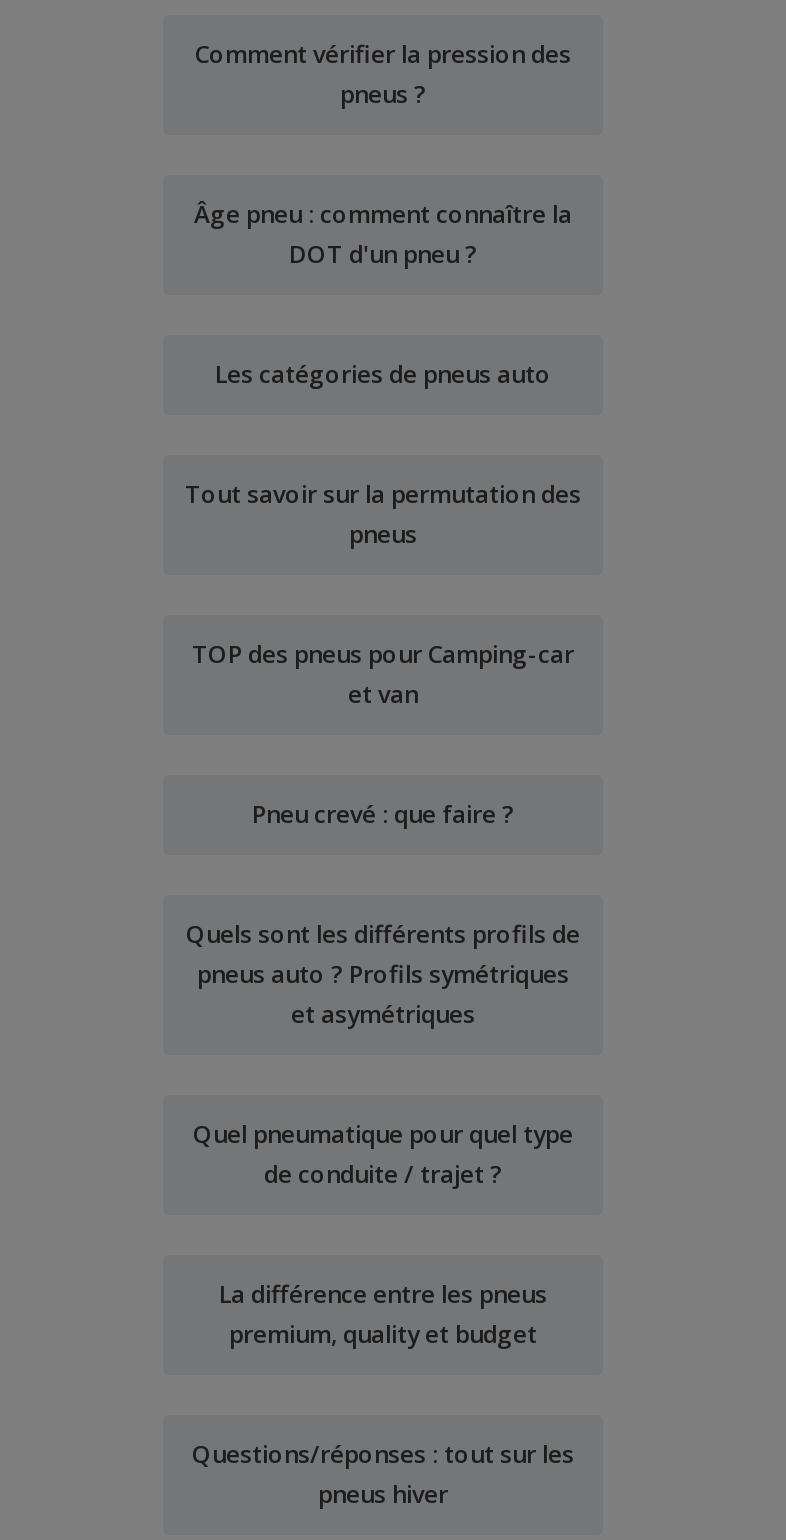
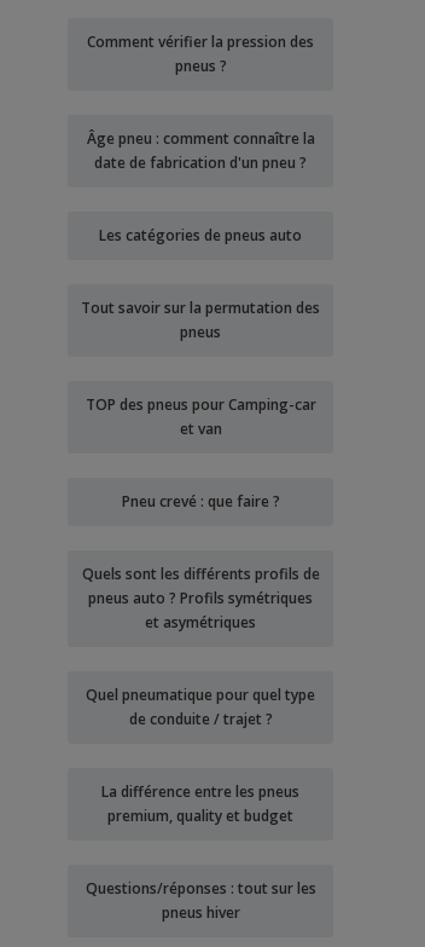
- DOT d'un pneu ?
+ date de fabrication d'un pneu ?
